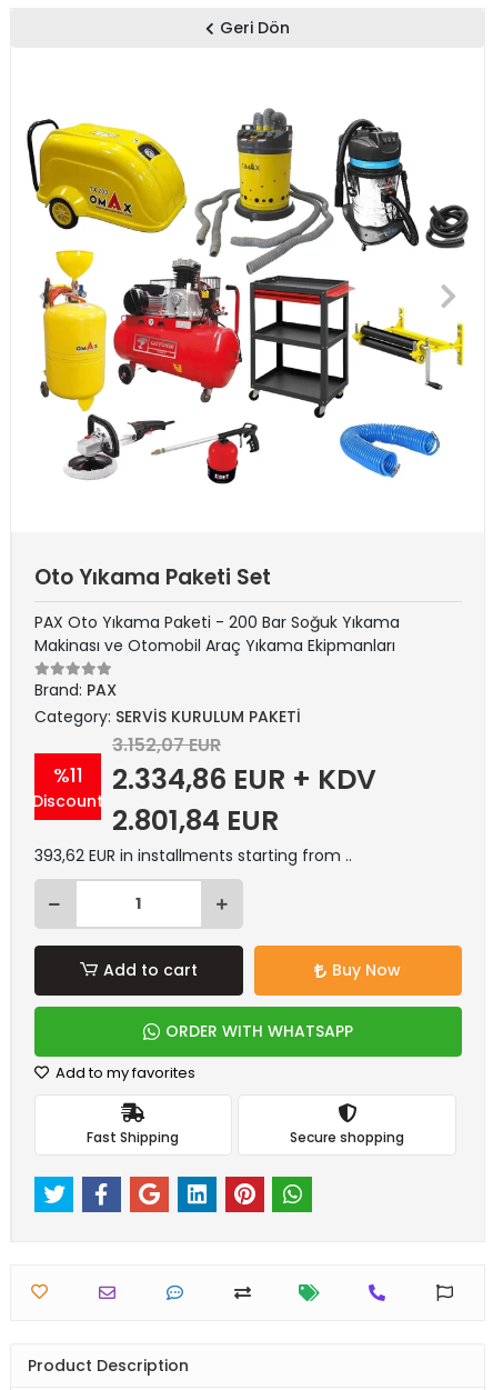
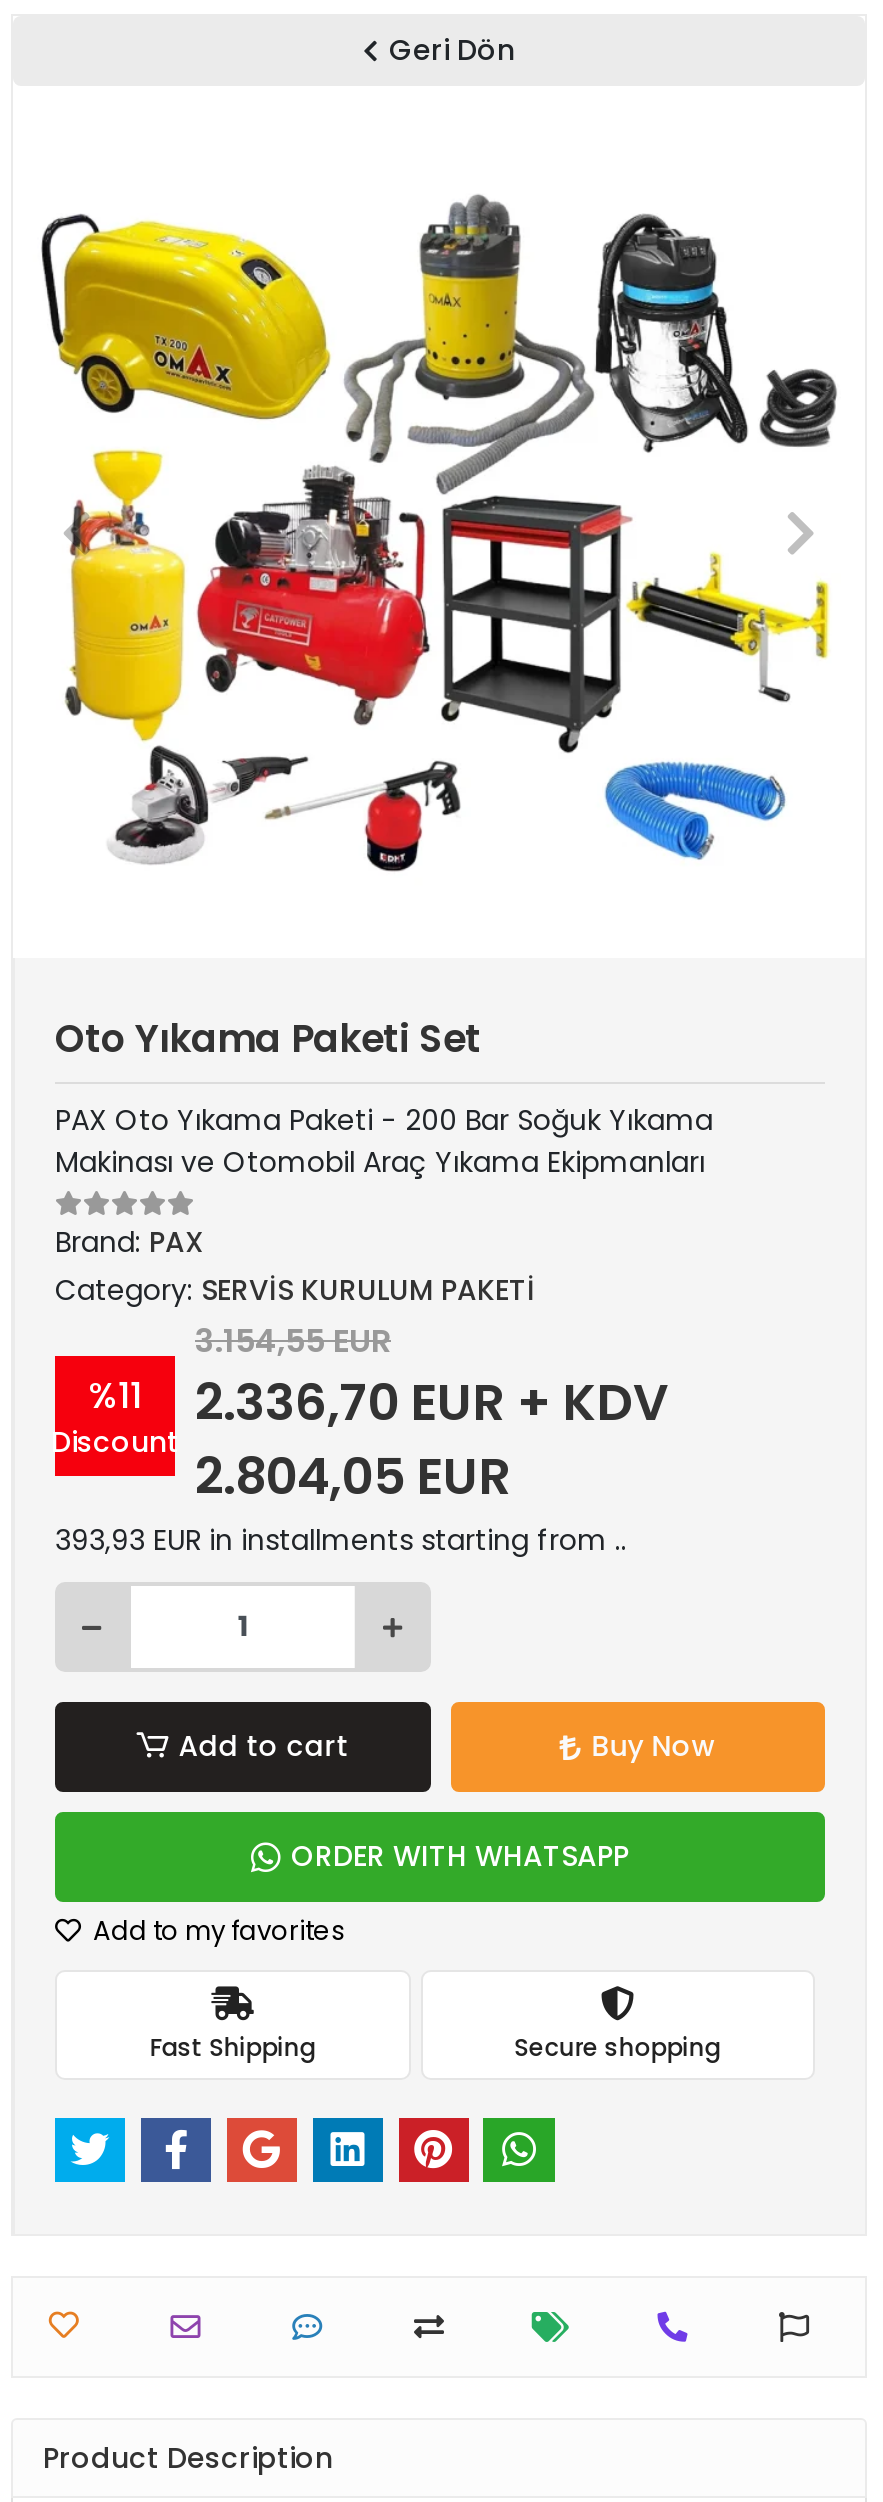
- 3.152,07 EUR
+ 3.154,55 EUR

- 2.334,86 EUR + KDV
+ 2.336,70 EUR + KDV

- Discount 2.801,84 EUR
+ Discount 2.804,05 EUR

- 393,62 EUR in installments starting from ..
+ 393,93 EUR in installments starting from ..
